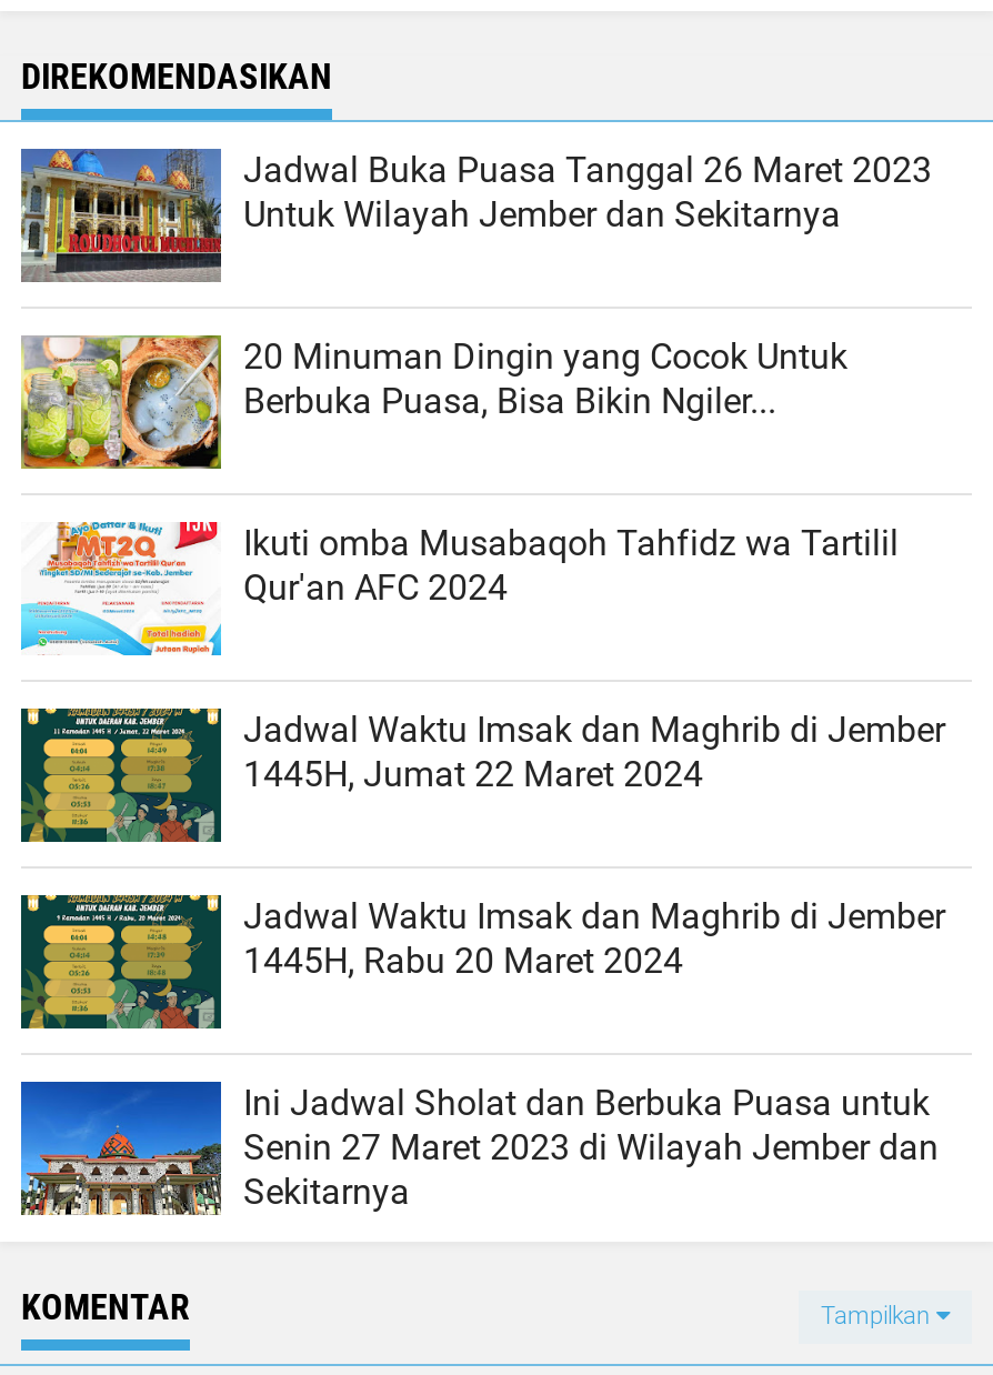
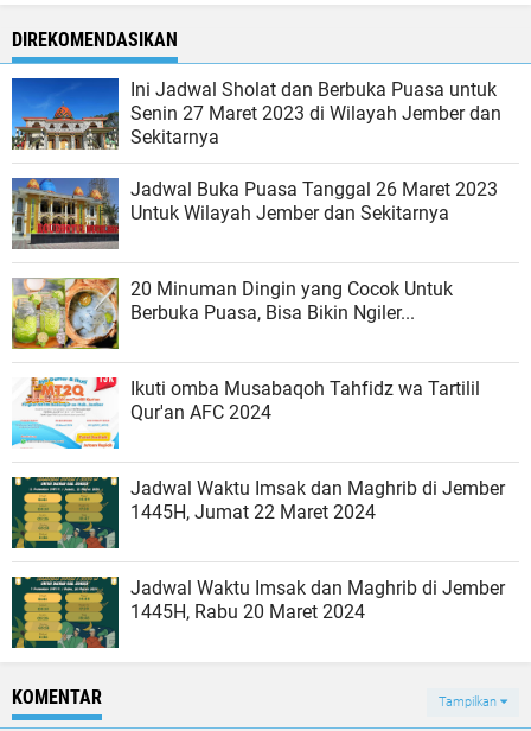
moved down: [image] | Jadwal Buka Puasa Tanggal 26 Maret 2023 | Untuk Wilayah Jember dan Sekitarnya | ... | Jadwal Waktu Imsak dan Maghrib di Jember | 1445H, Rabu 20 Maret 2024

moved up: [image] | Ini Jadwal Sholat dan Berbuka Puasa untuk | Senin 27 Maret 2023 di Wilayah Jember dan | Sekitarnya
